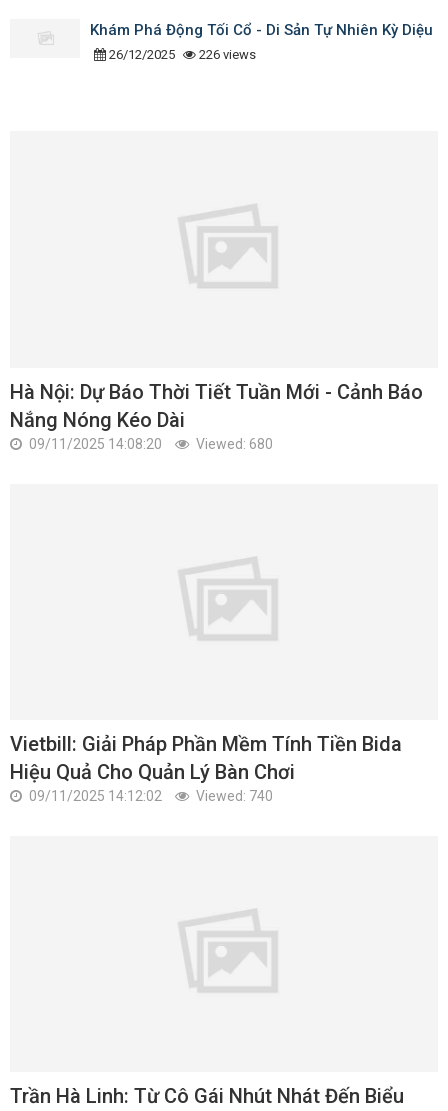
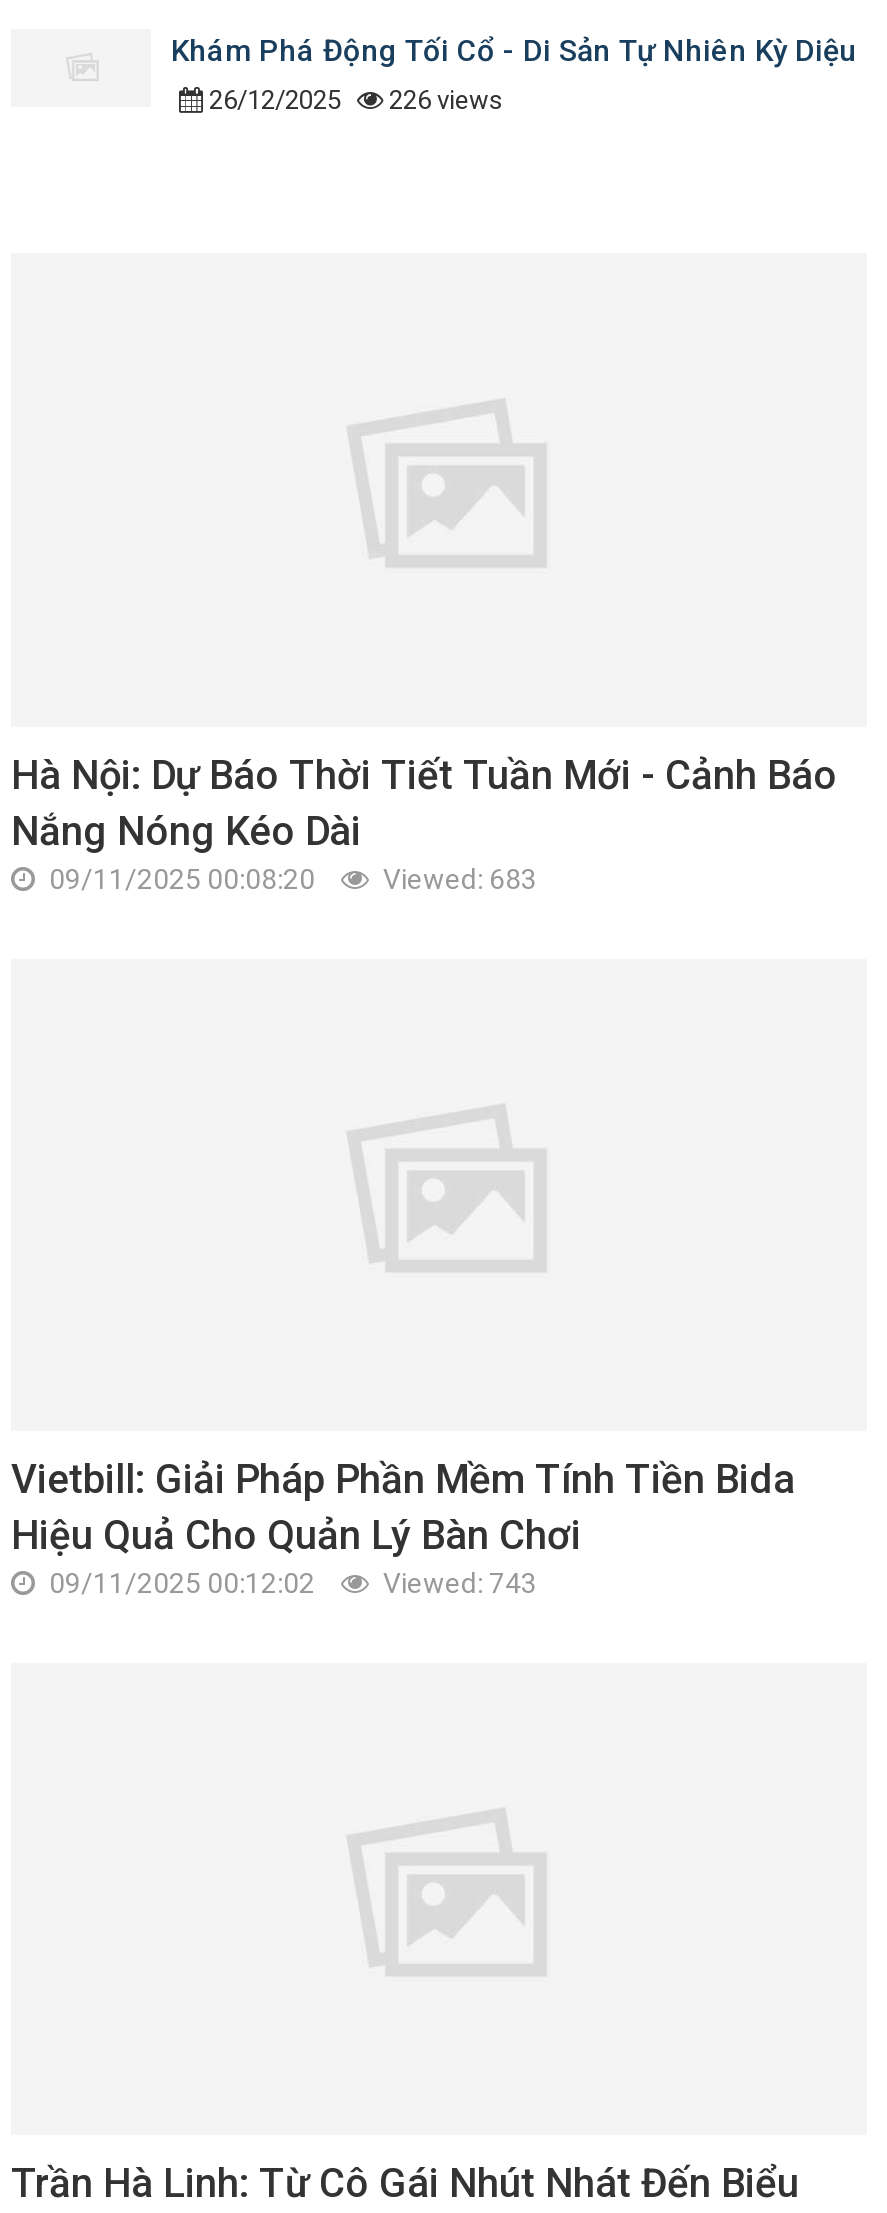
- 09/11/2025 14:08:20
+ 09/11/2025 00:08:20

- Viewed: 680
+ Viewed: 683

- 09/11/2025 14:12:02
+ 09/11/2025 00:12:02

- Viewed: 740
+ Viewed: 743
